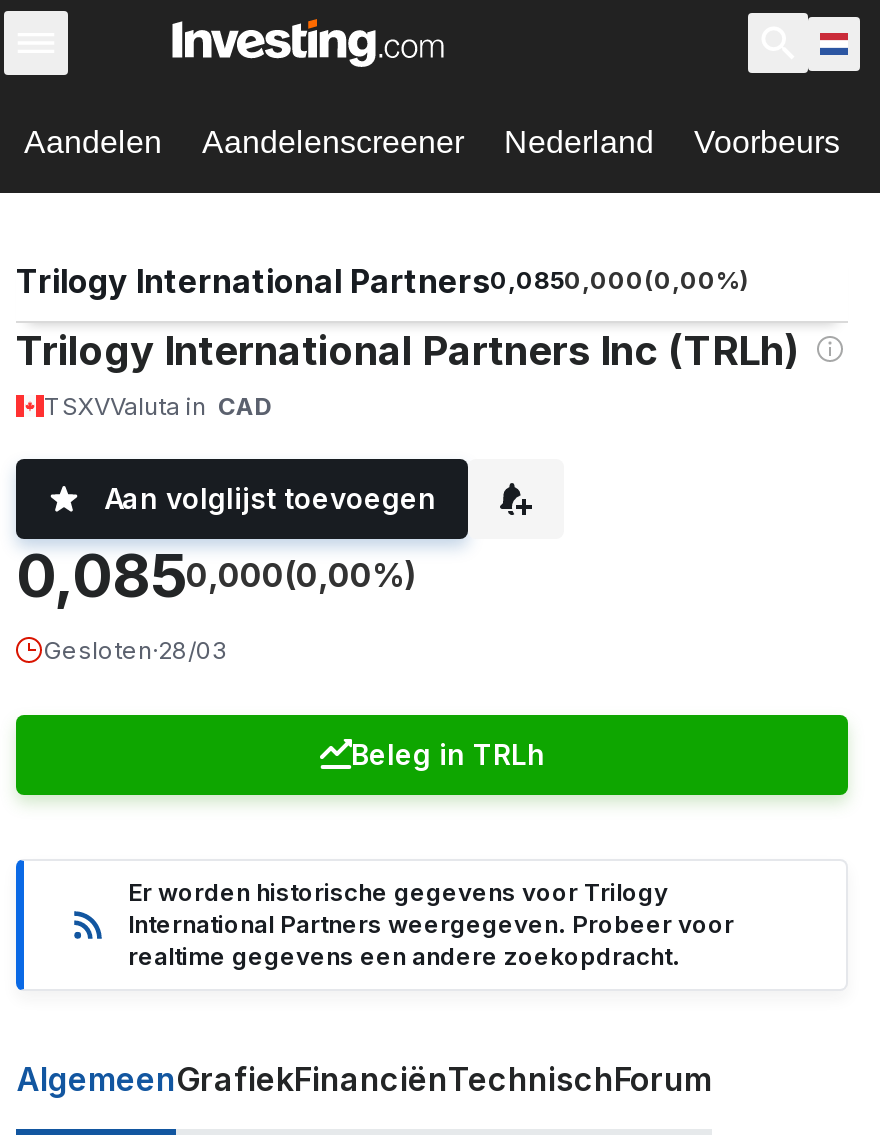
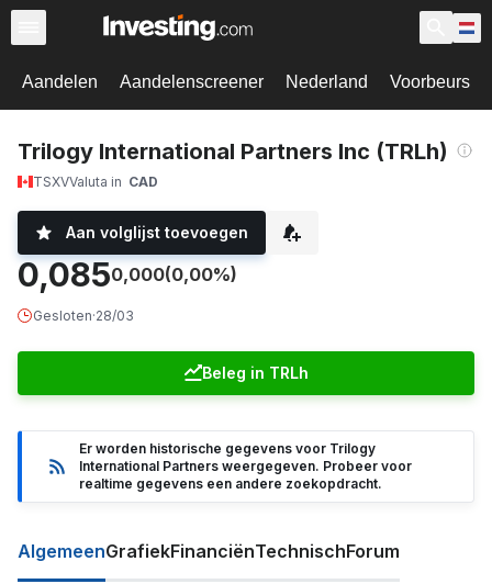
- Trilogy International Partners0,0850,000(0,00%)
